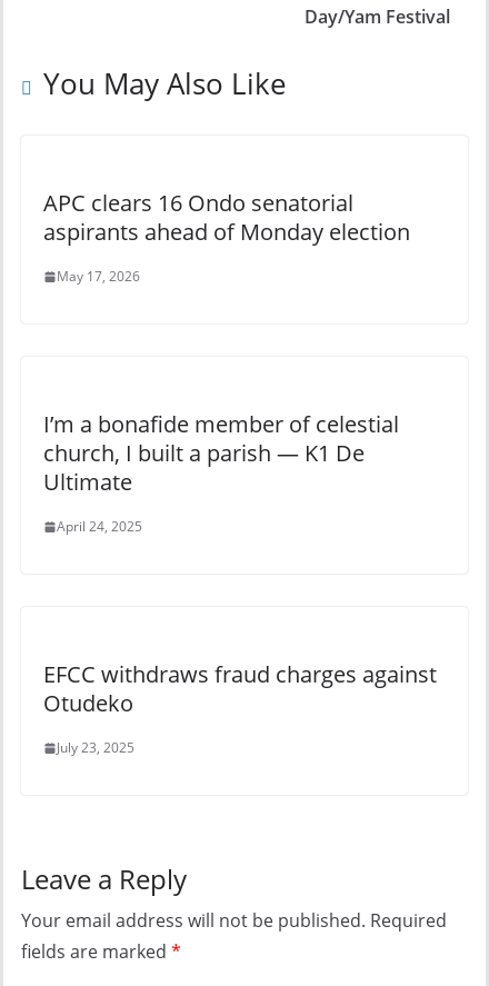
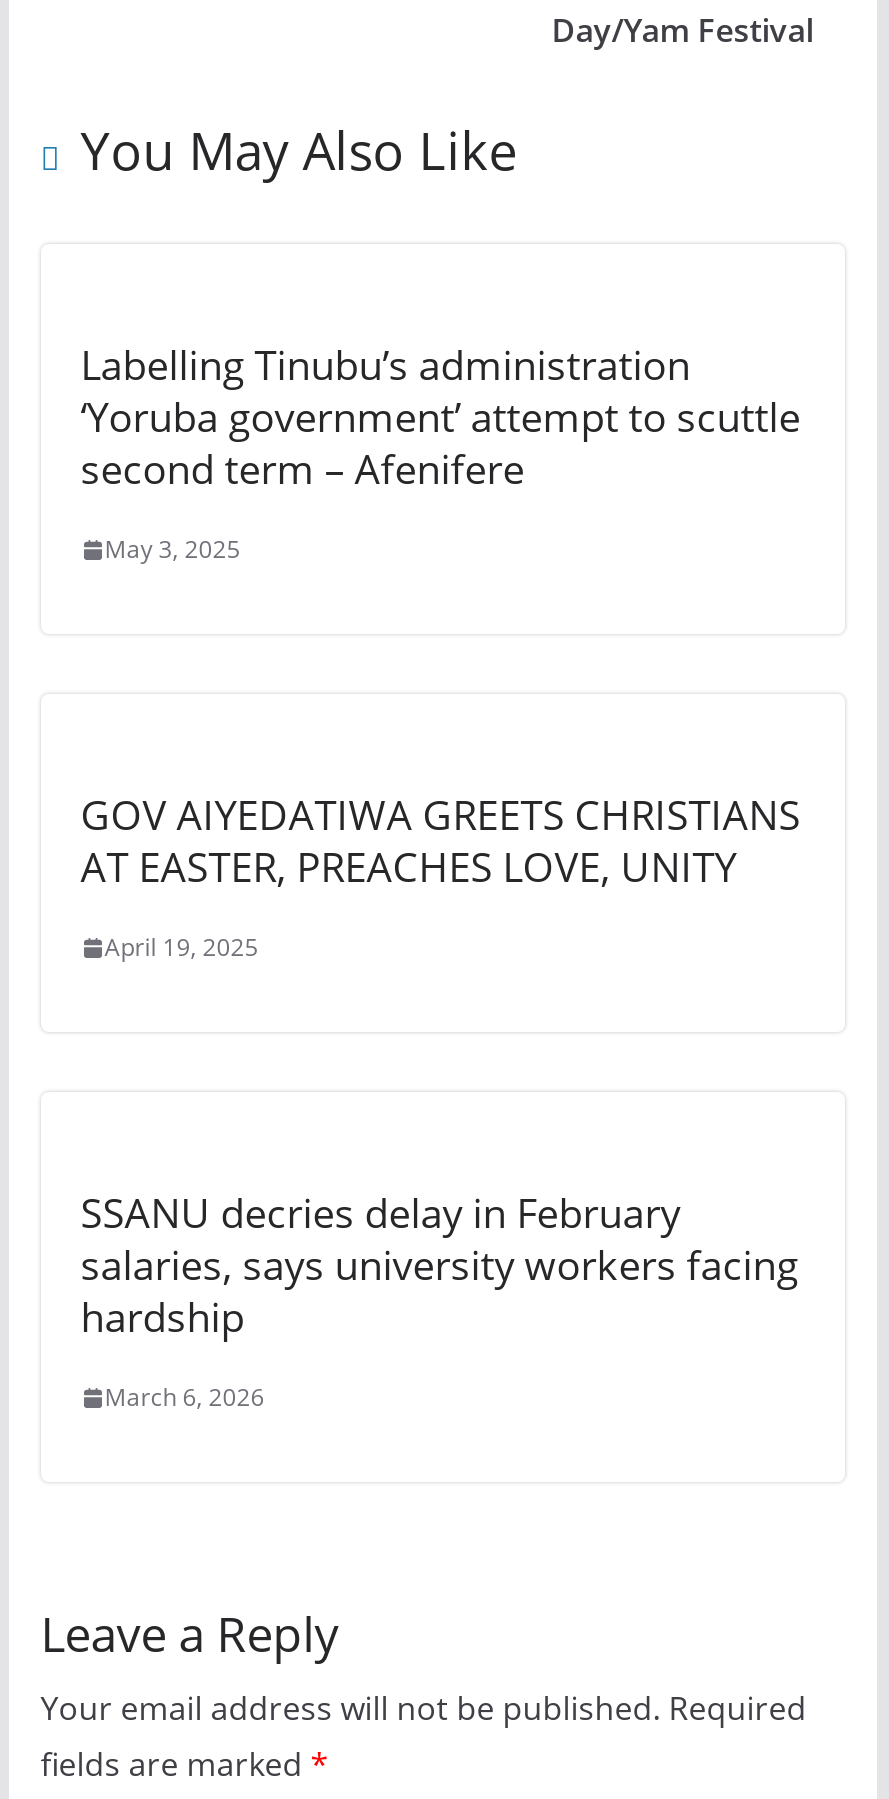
- APC clears 16 Ondo senatorial
- aspirants ahead of Monday election
+ Labelling Tinubu’s administration
+ ‘Yoruba government’ attempt to scuttle
+ second term – Afenifere

- May 17, 2026
+ May 3, 2025

- I’m a bonafide member of celestial
- church, I built a parish — K1 De
- Ultimate
+ GOV AIYEDATIWA GREETS CHRISTIANS
+ AT EASTER, PREACHES LOVE, UNITY

- April 24, 2025
+ April 19, 2025

- EFCC withdraws fraud charges against
- Otudeko
+ SSANU decries delay in February
+ salaries, says university workers facing
+ hardship

- July 23, 2025
+ March 6, 2026
